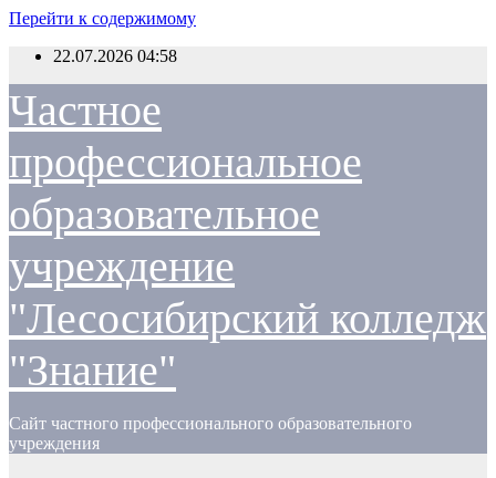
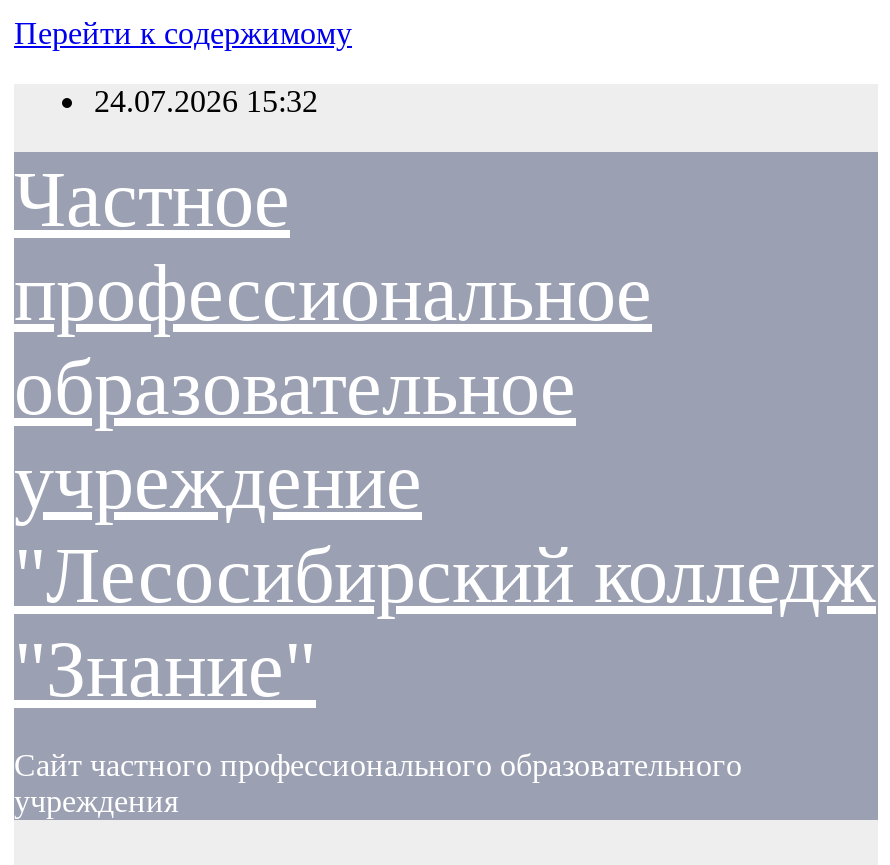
- 22.07.2026 04:58
+ 24.07.2026 15:32
